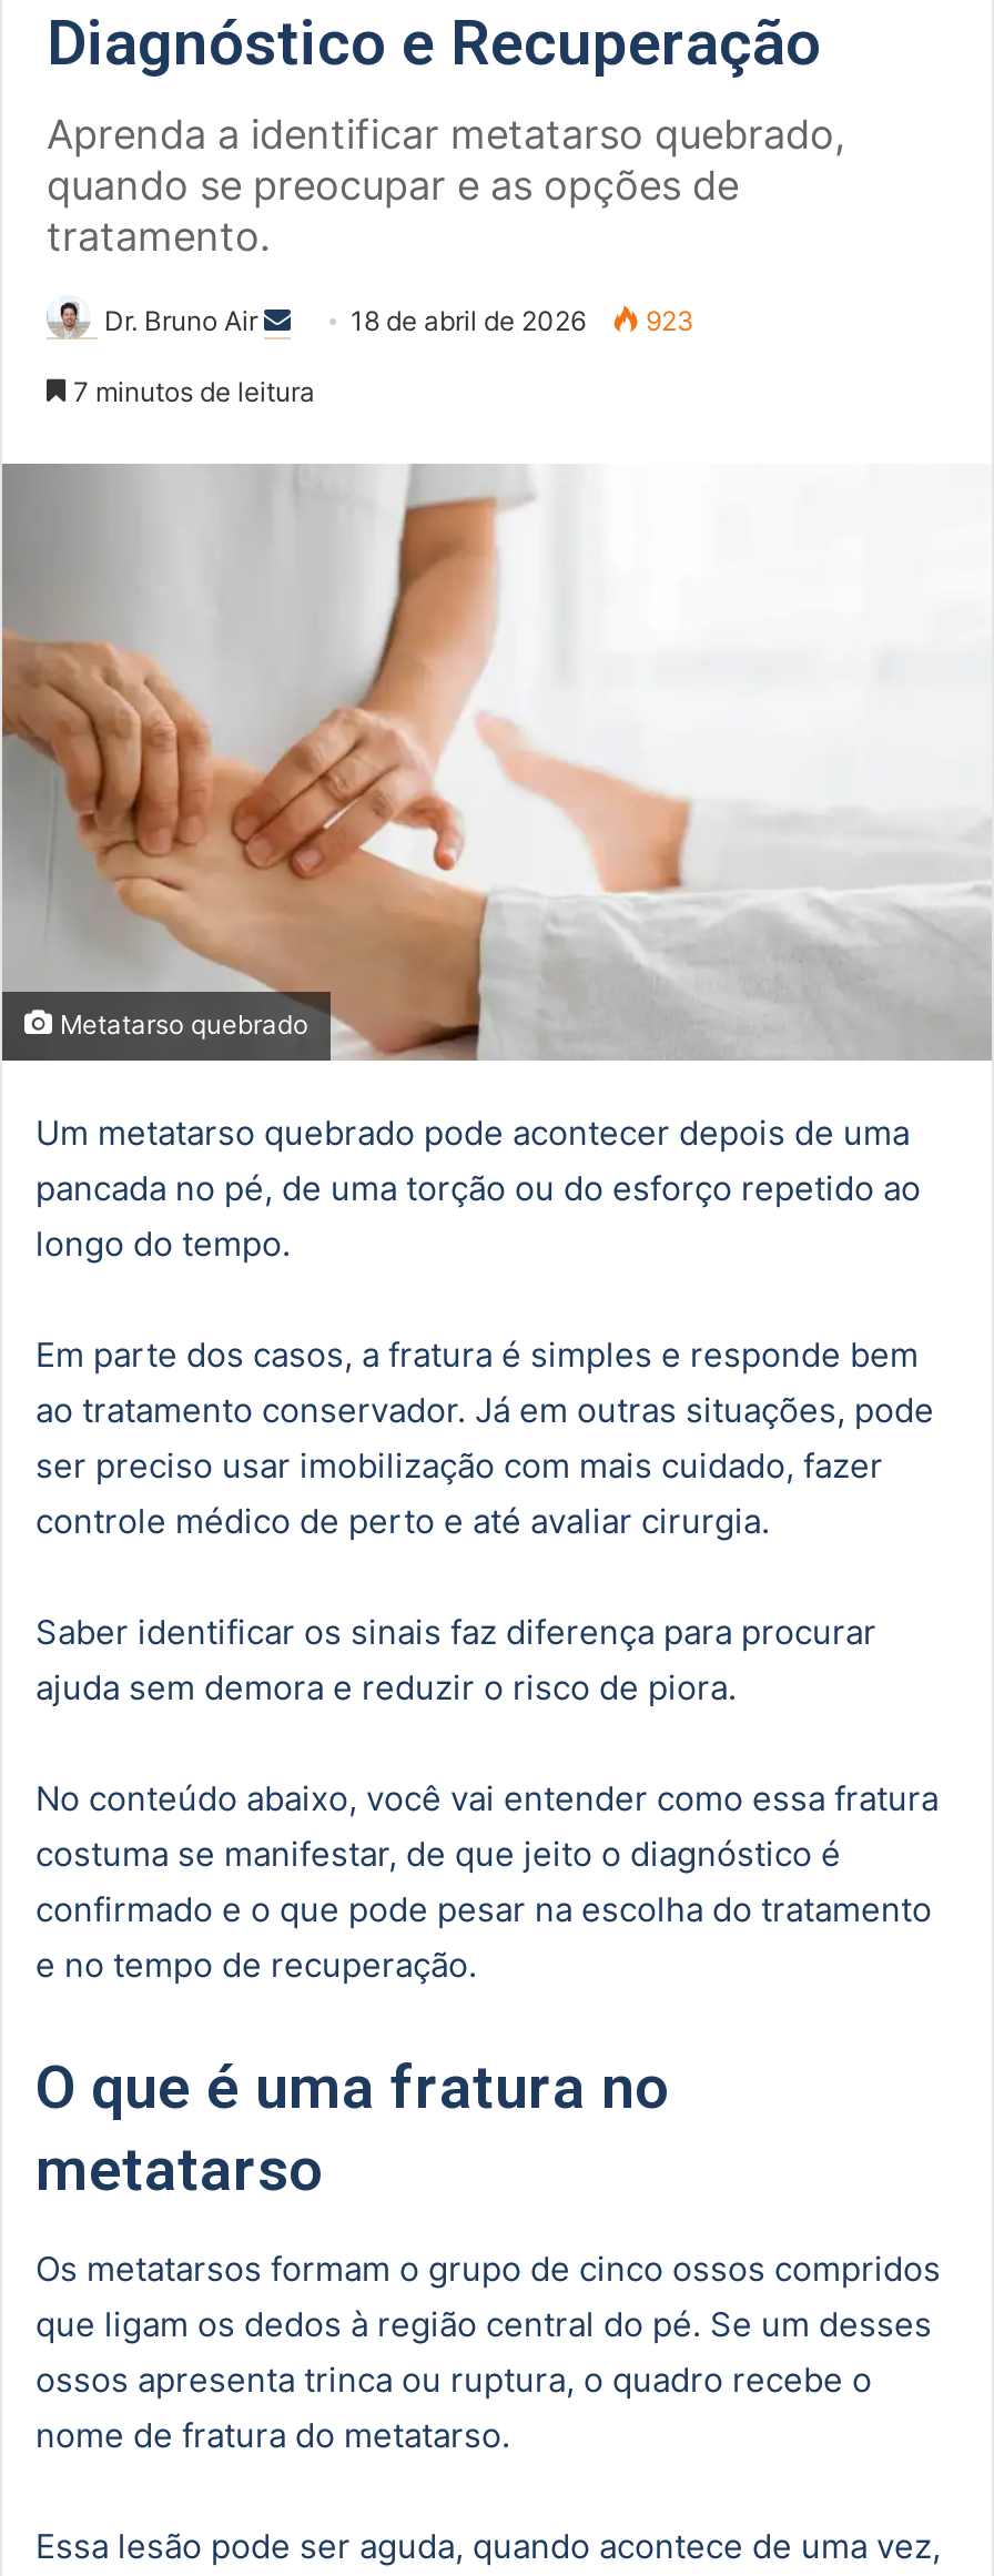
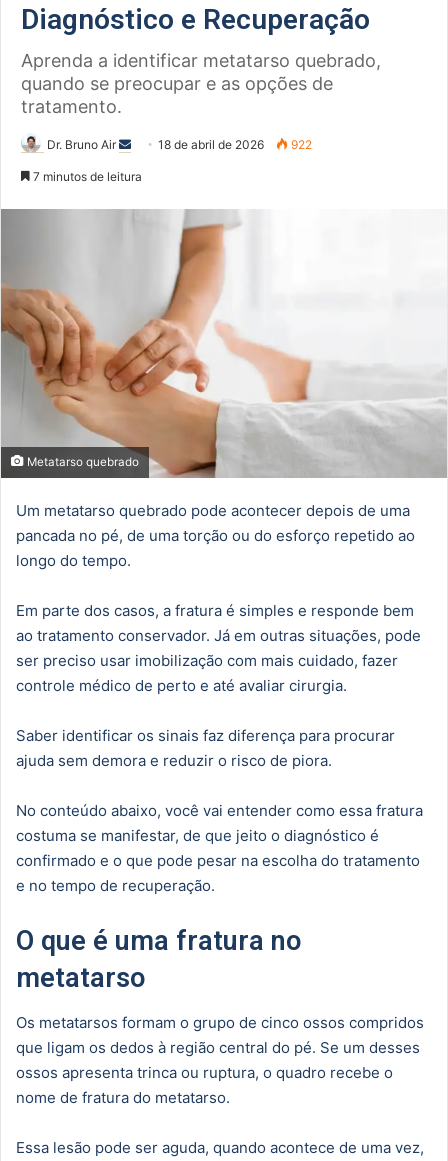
- 923
+ 922
